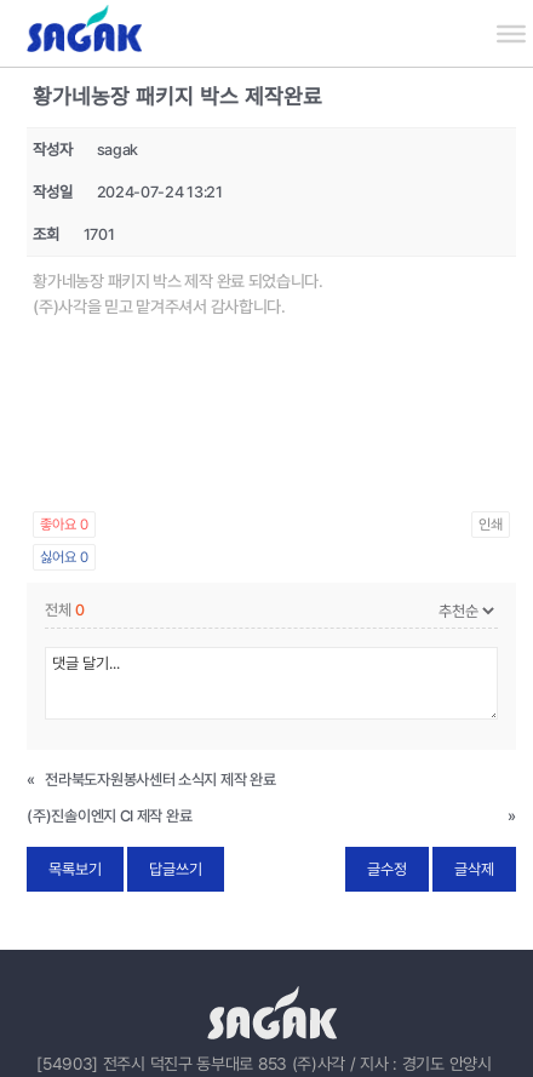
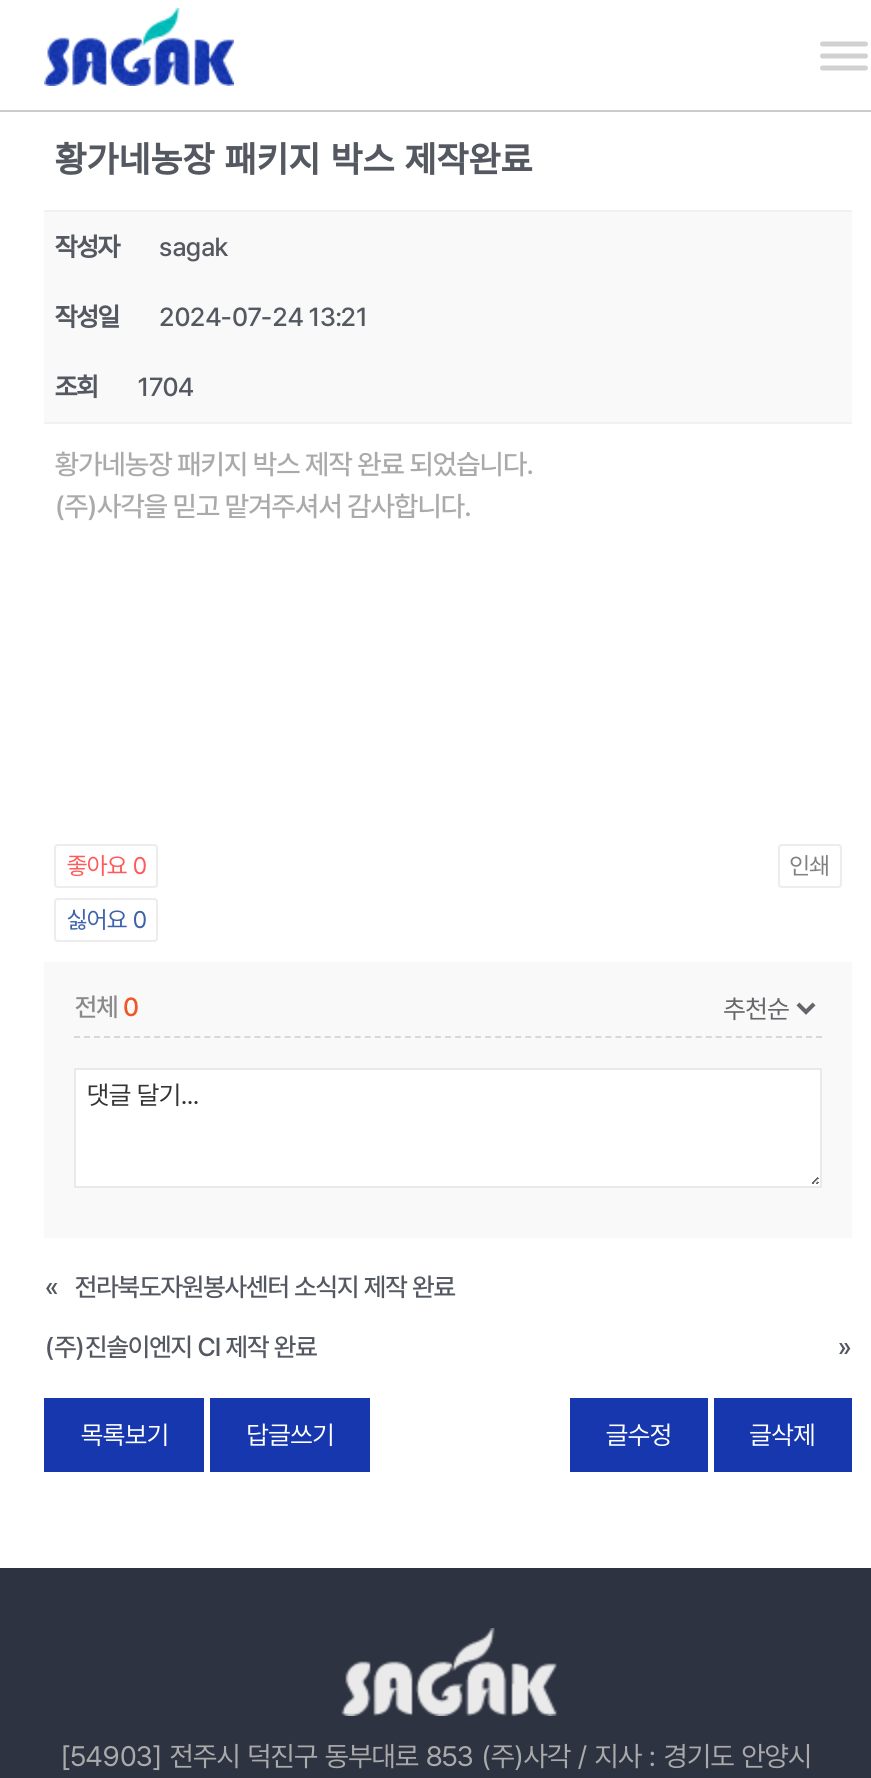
- 조회 1701
+ 조회 1704
